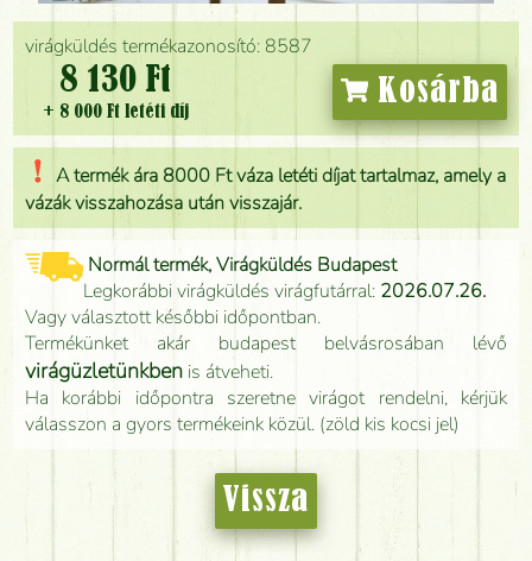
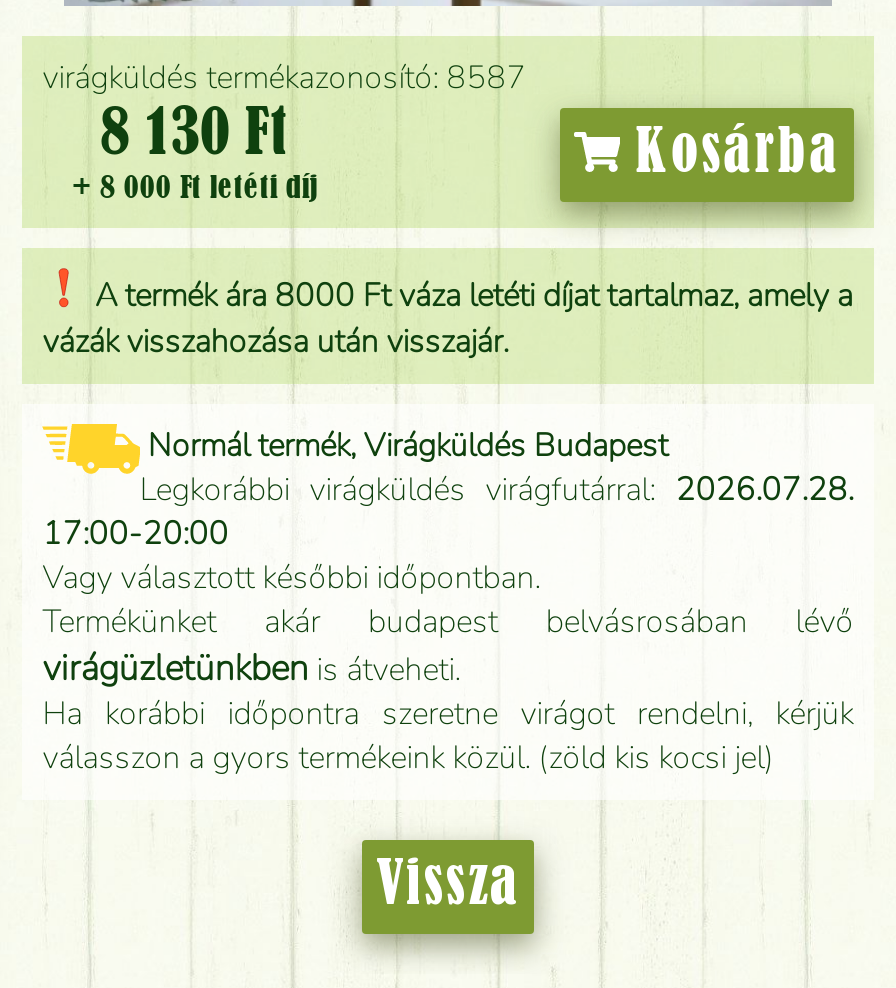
- Legkorábbi virágküldés virágfutárral: 2026.07.26.
+ Legkorábbi virágküldés virágfutárral: 2026.07.28.
+ 17:00-20:00
